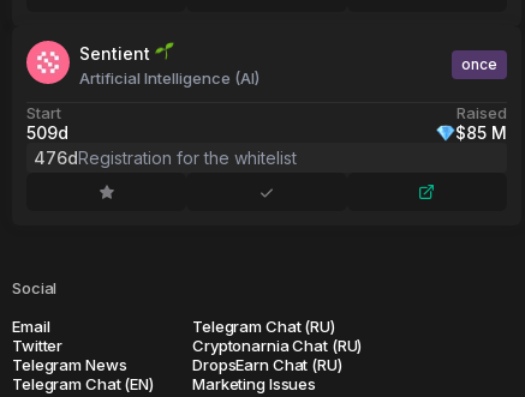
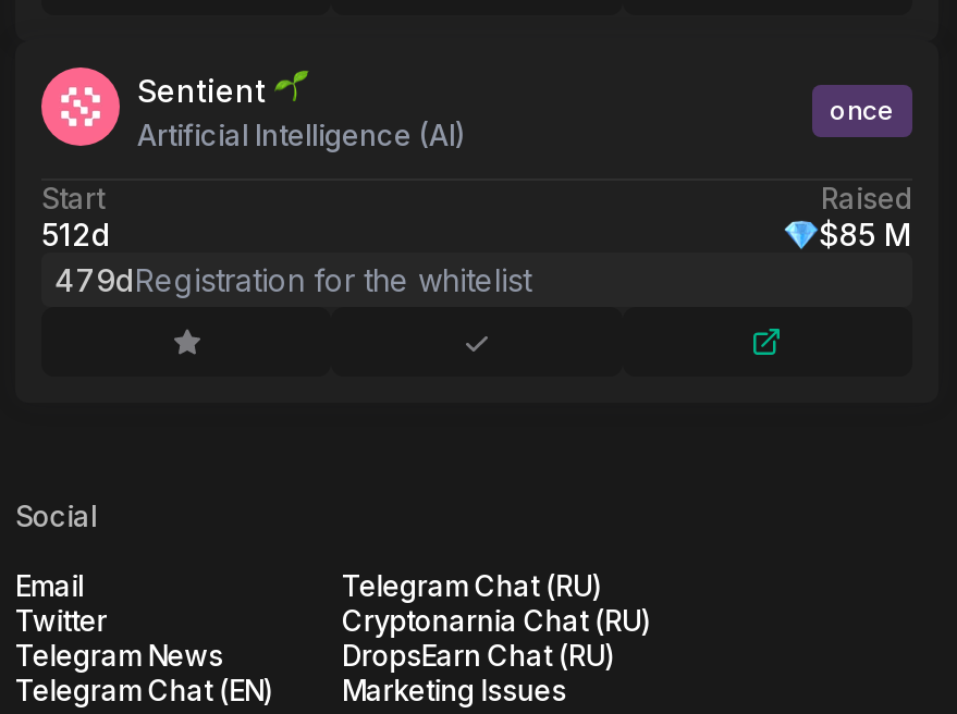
- 509d
+ 512d

- 476dRegistration for the whitelist
+ 479dRegistration for the whitelist
